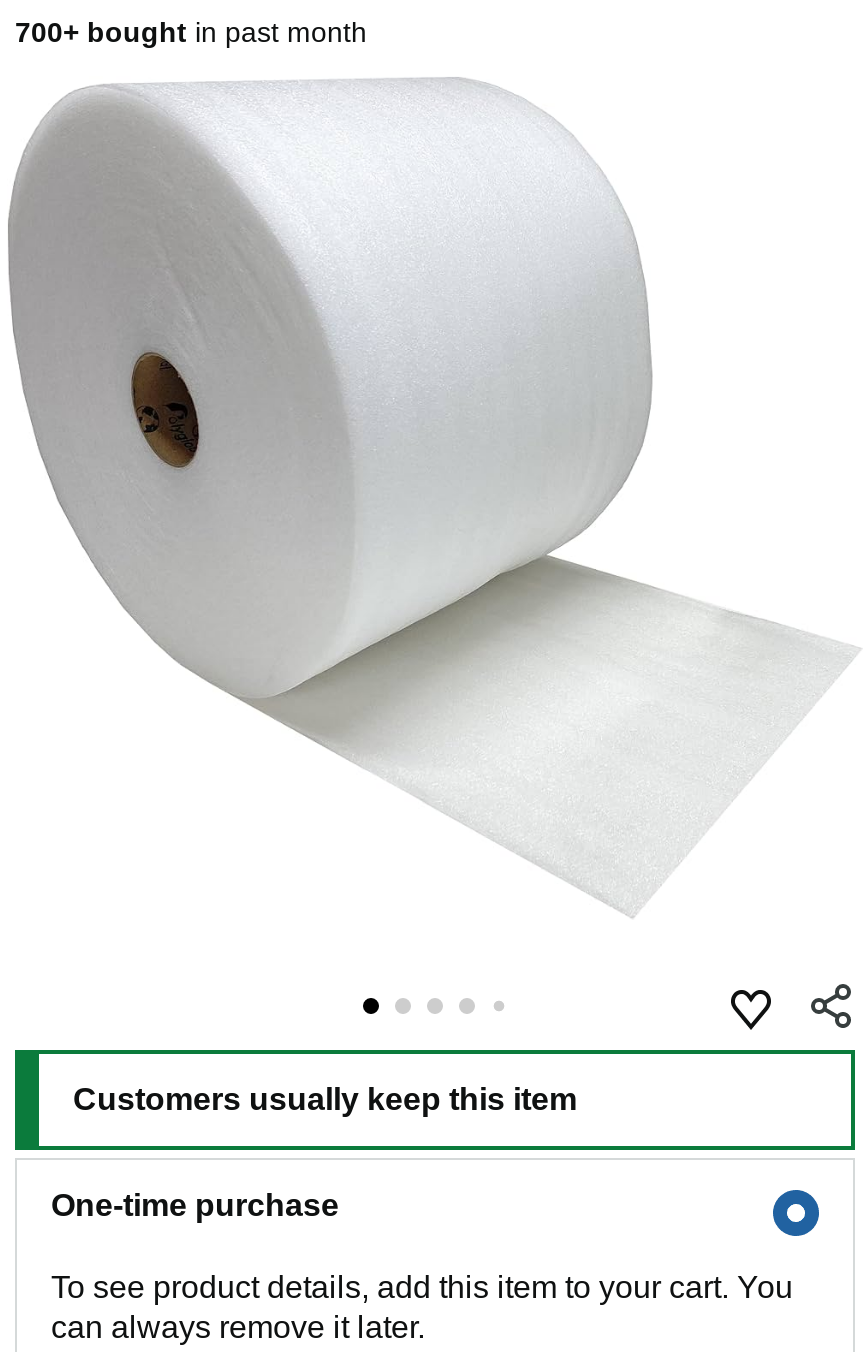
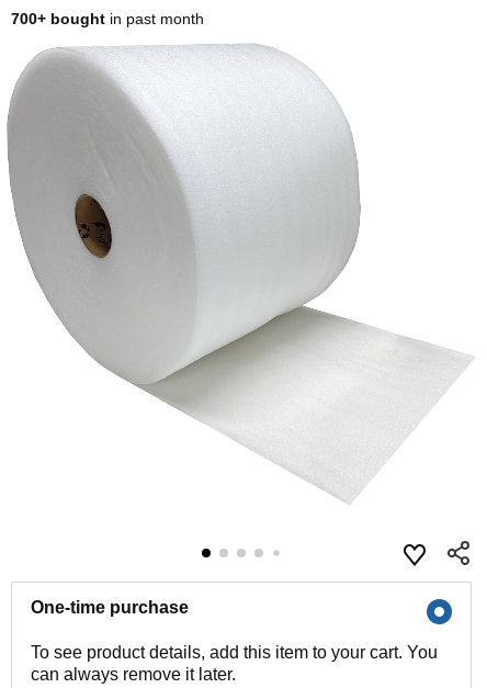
- Customers usually keep this item
